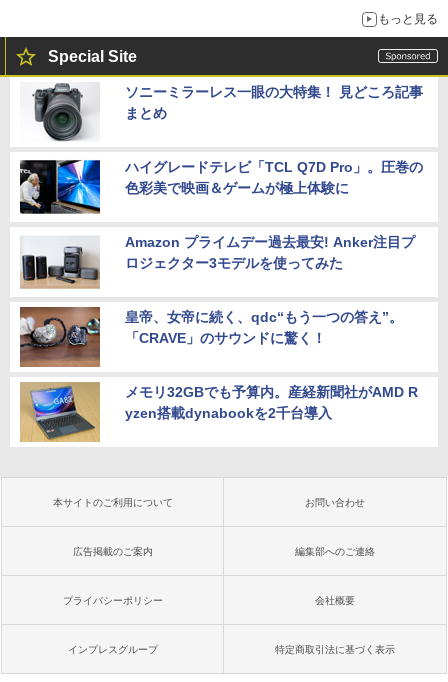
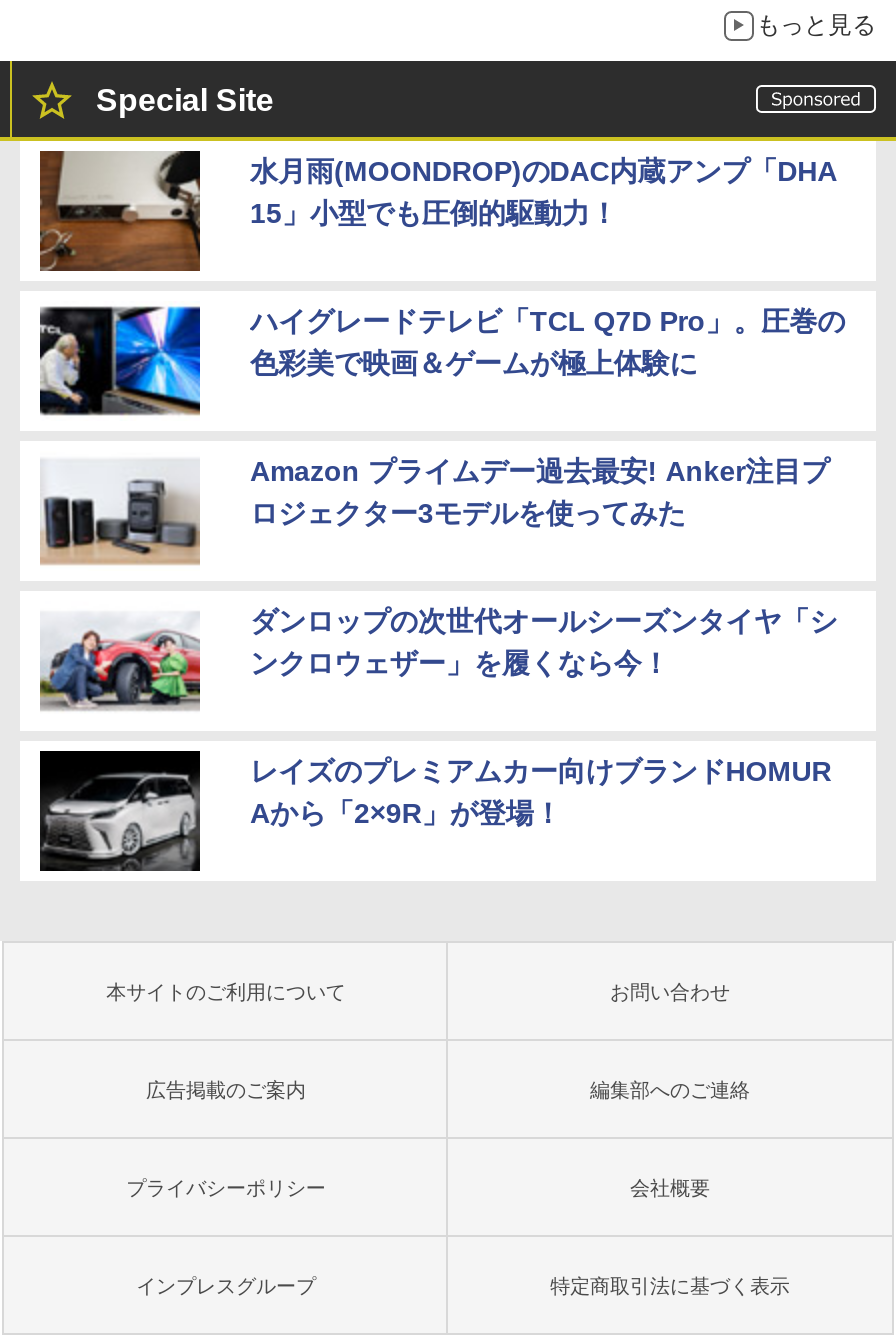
- [image]
- ソニーミラーレス一眼の大特集！ 見どころ記事
- まとめ
+ [image]
+ 水月雨(MOONDROP)のDAC内蔵アンプ「DHA
+ 15」小型でも圧倒的駆動力！

- [image]
- 皇帝、女帝に続く、qdc“もう一つの答え”。
- 「CRAVE」のサウンドに驚く！
+ [image]
+ ダンロップの次世代オールシーズンタイヤ「シ
+ ンクロウェザー」を履くなら今！

- [image]
- メモリ32GBでも予算内。産経新聞社がAMD R
- yzen搭載dynabookを2千台導入
+ [image]
+ レイズのプレミアムカー向けブランドHOMUR
+ Aから「2×9R」が登場！
